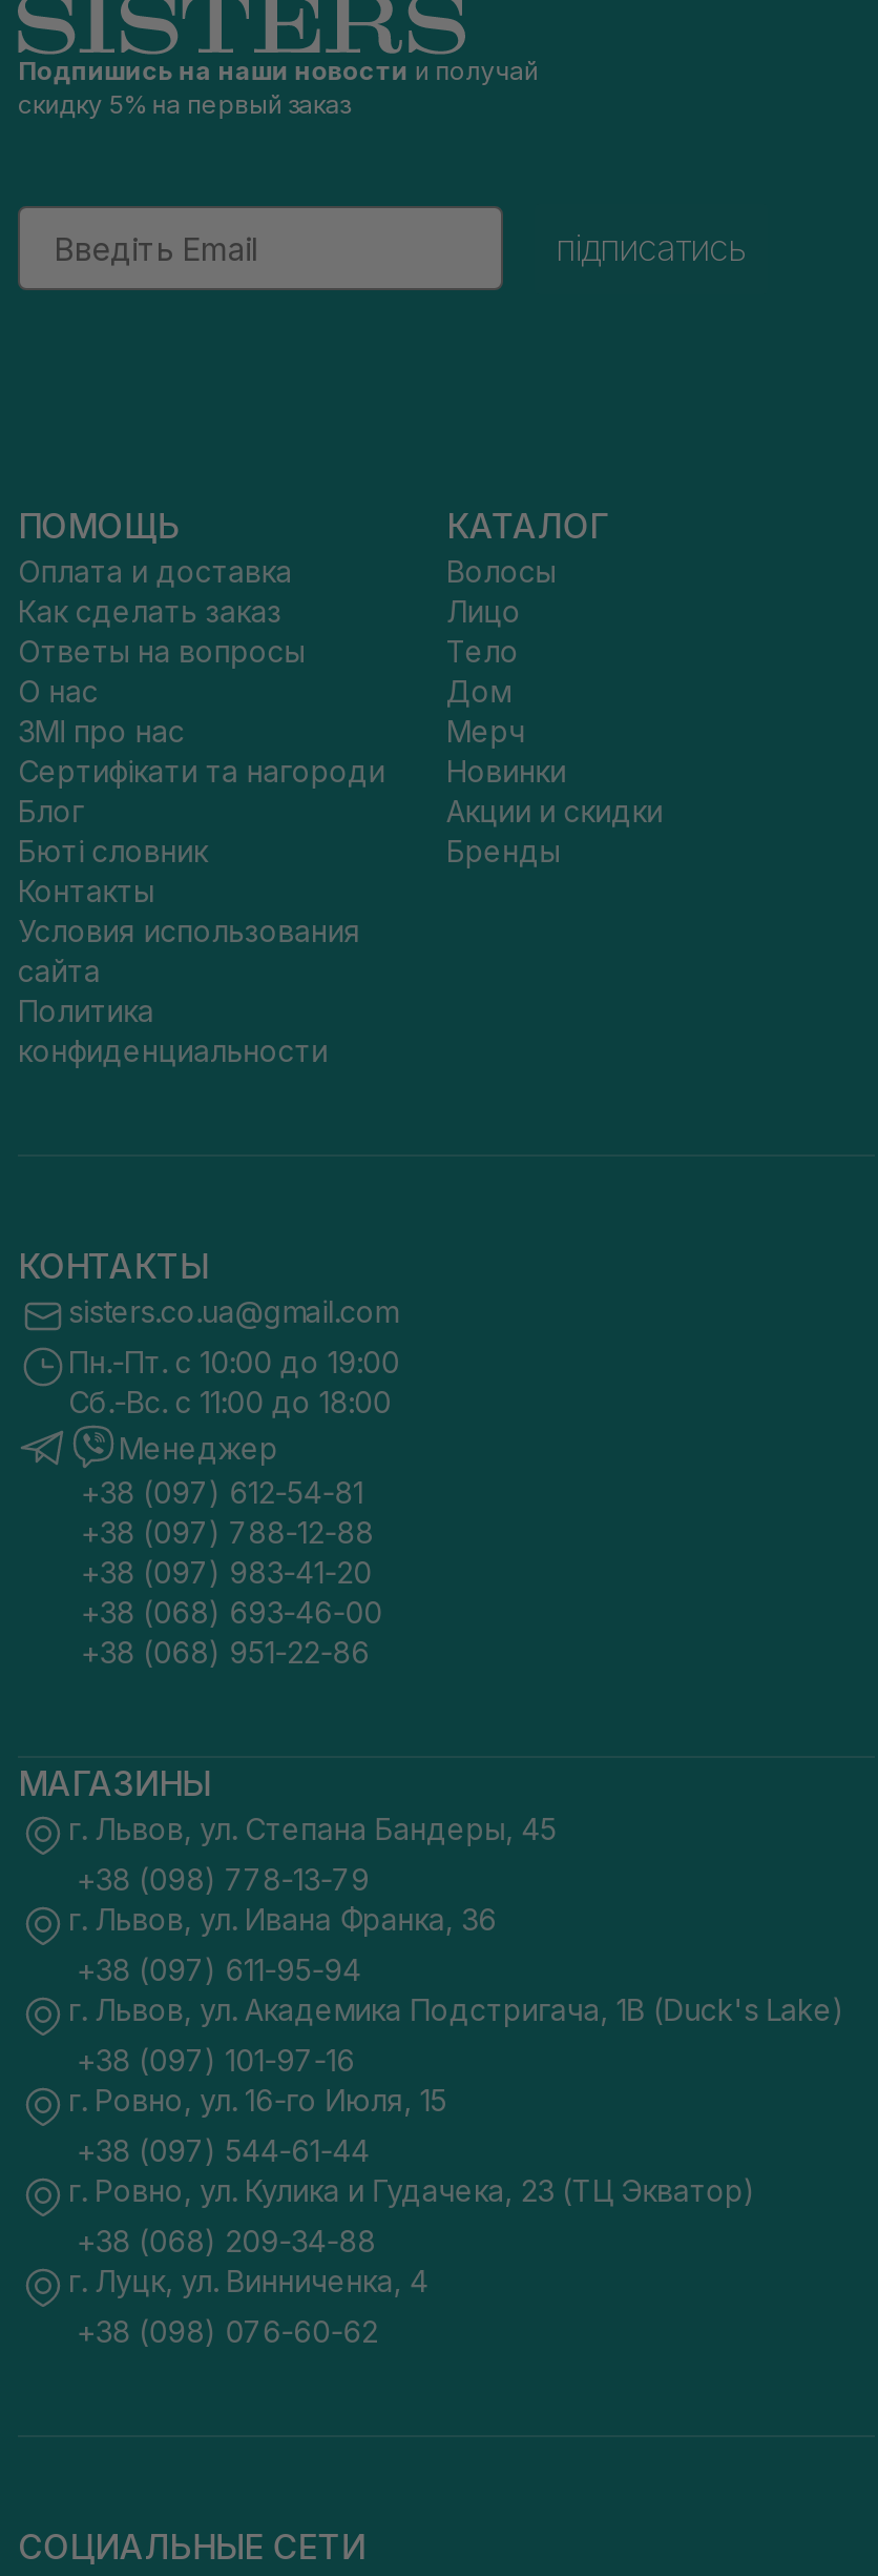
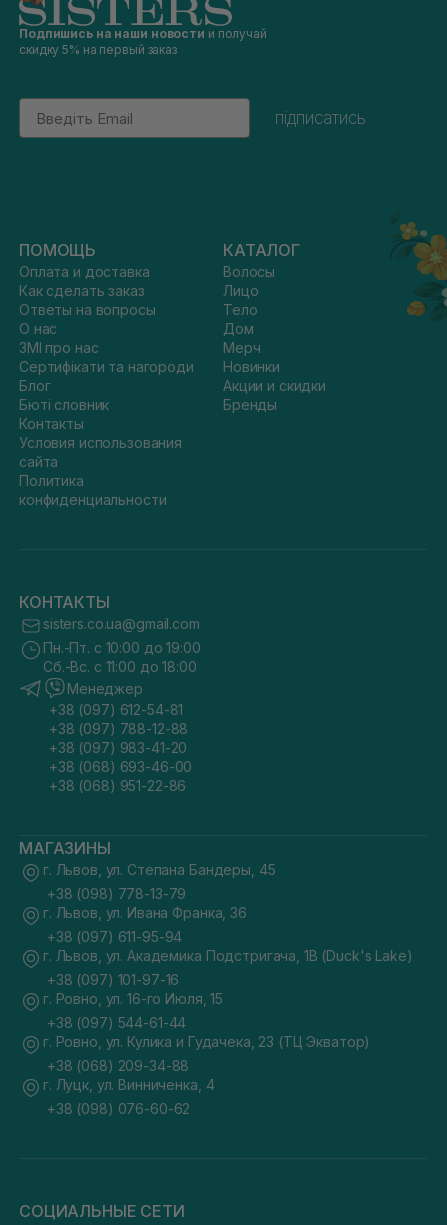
+ [image]
